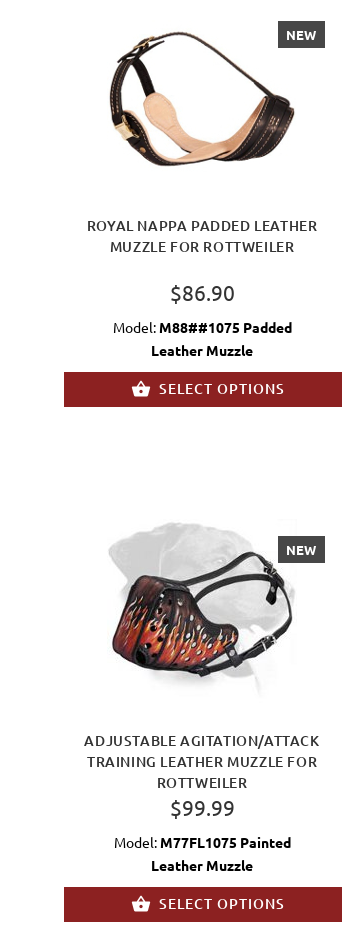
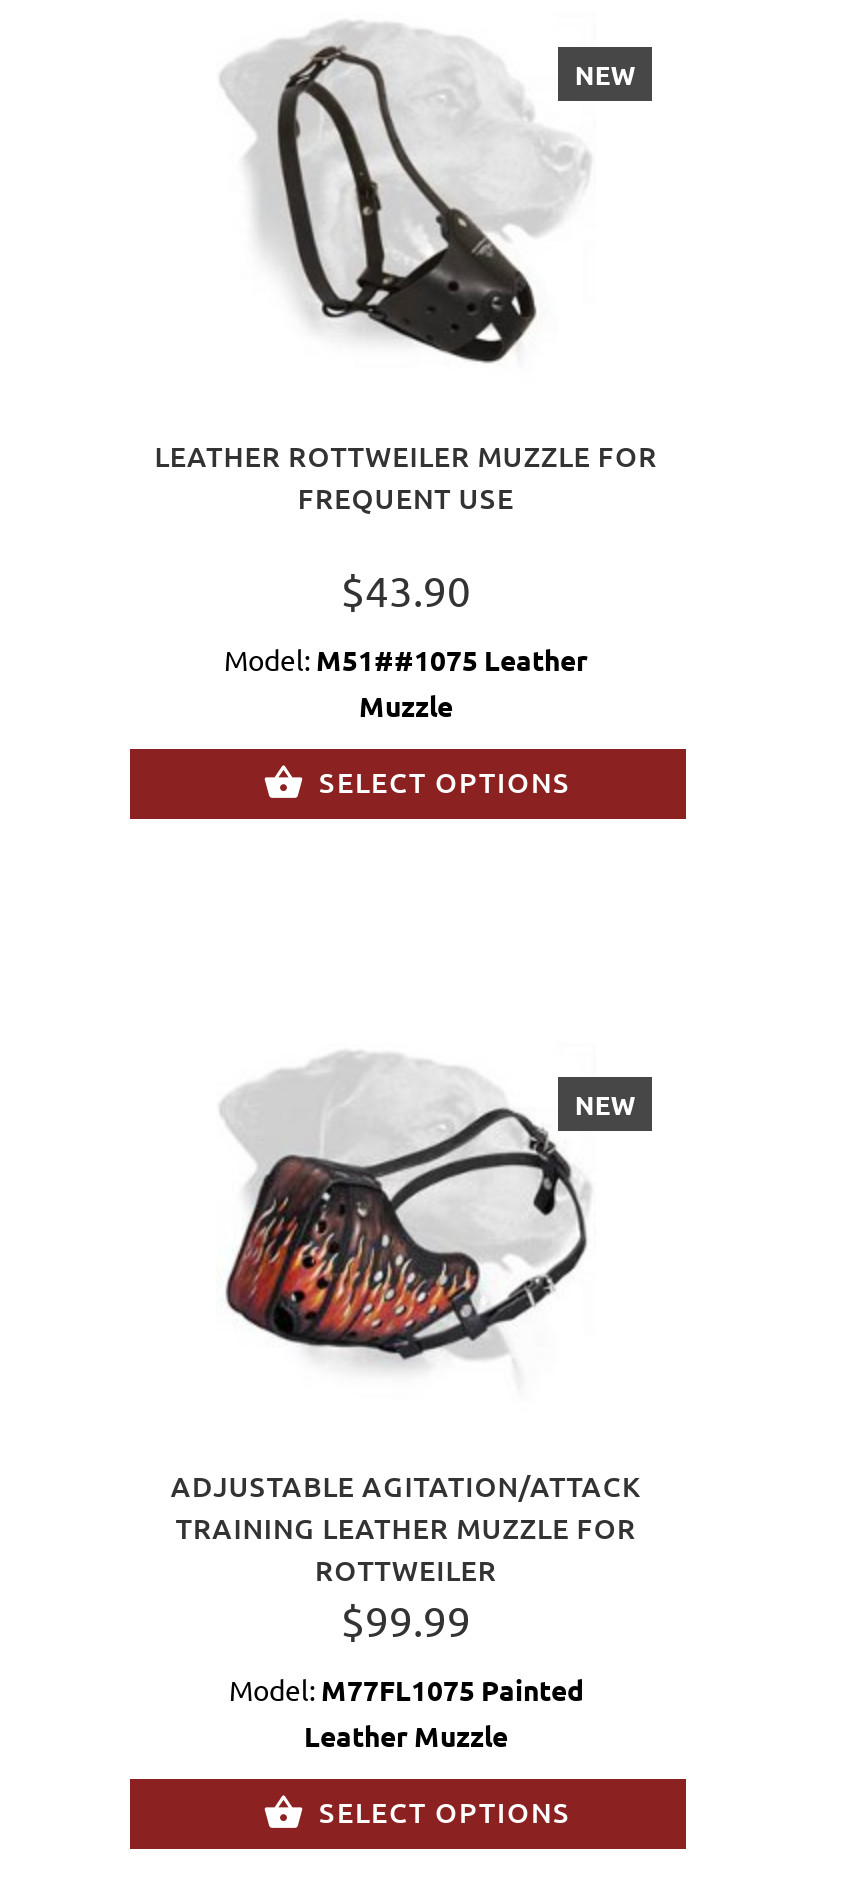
- [image]
- ROYAL NAPPA PADDED LEATHER
- MUZZLE FOR ROTTWEILER
+ [image]
+ LEATHER ROTTWEILER MUZZLE FOR
+ FREQUENT USE

- $86.90
+ $43.90

- Model: M88##1075 Padded
- Leather Muzzle
+ Model: M51##1075 Leather
+ Muzzle
